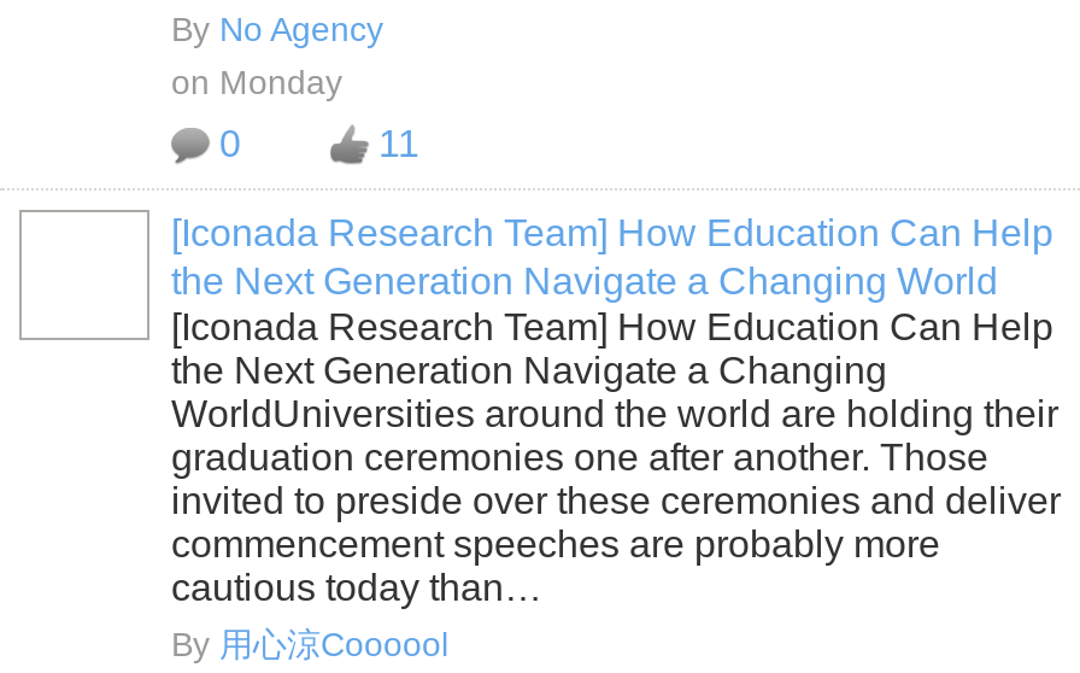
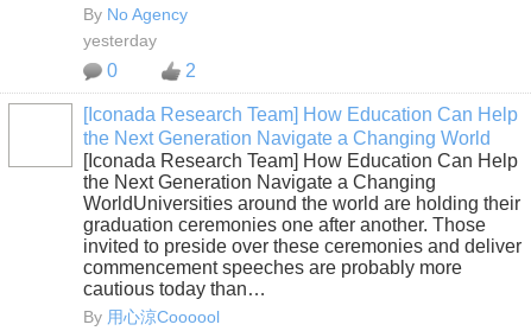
- on Monday
+ yesterday

- 11
+ 2
